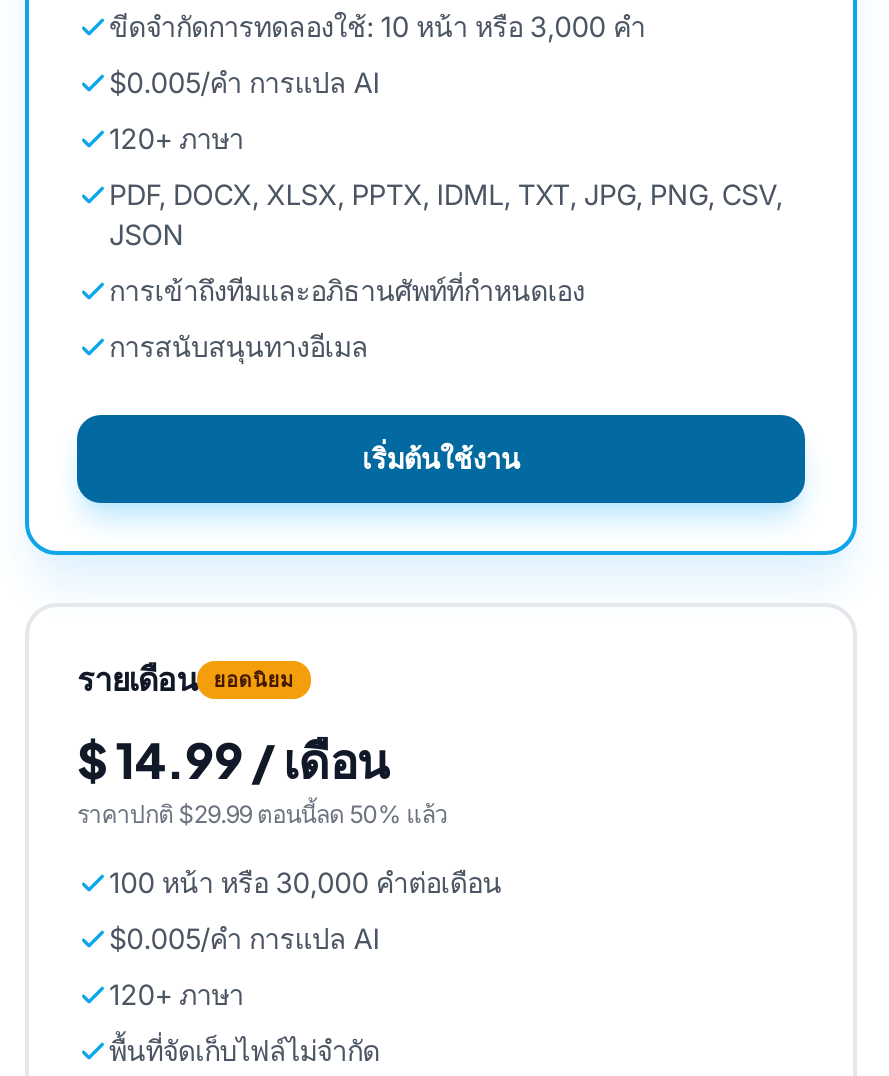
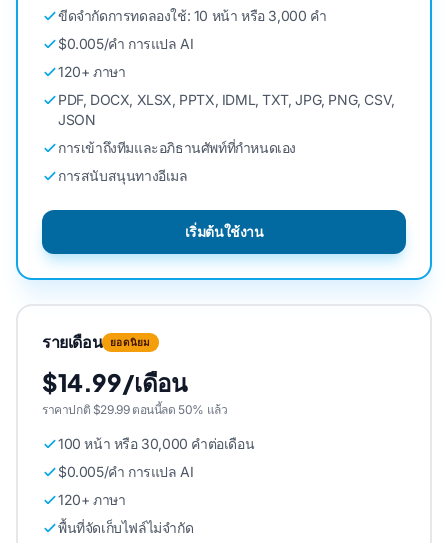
- $ 14.99 / เดือน
+ $14.99/เดือน
